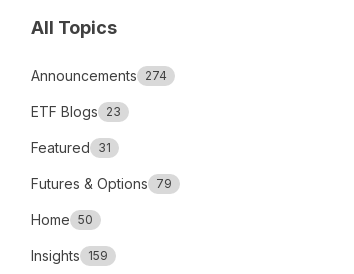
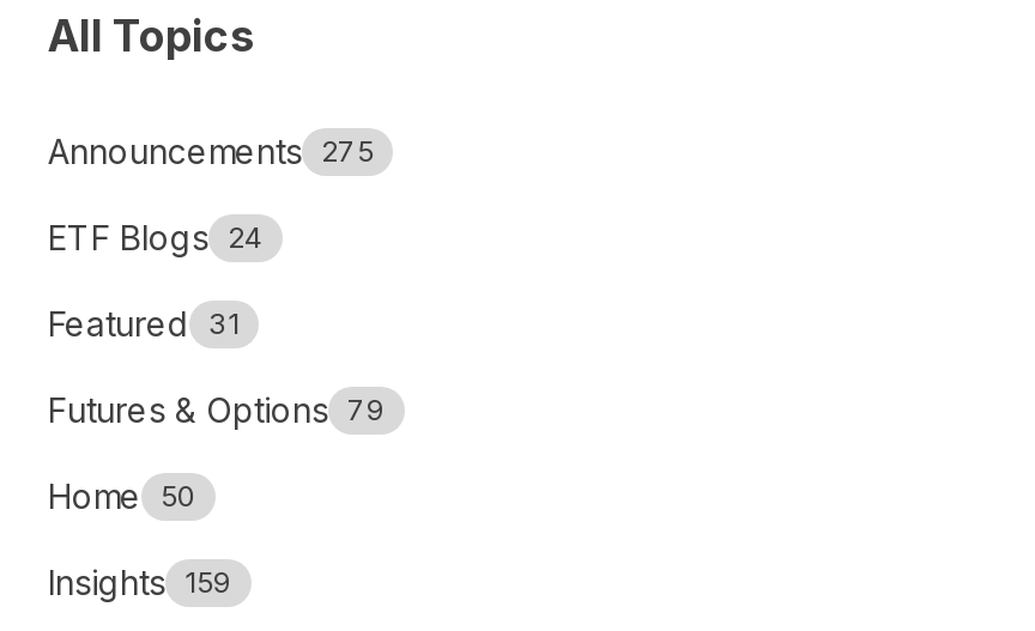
- Announcements 274
+ Announcements 275

- ETF Blogs 23
+ ETF Blogs 24
